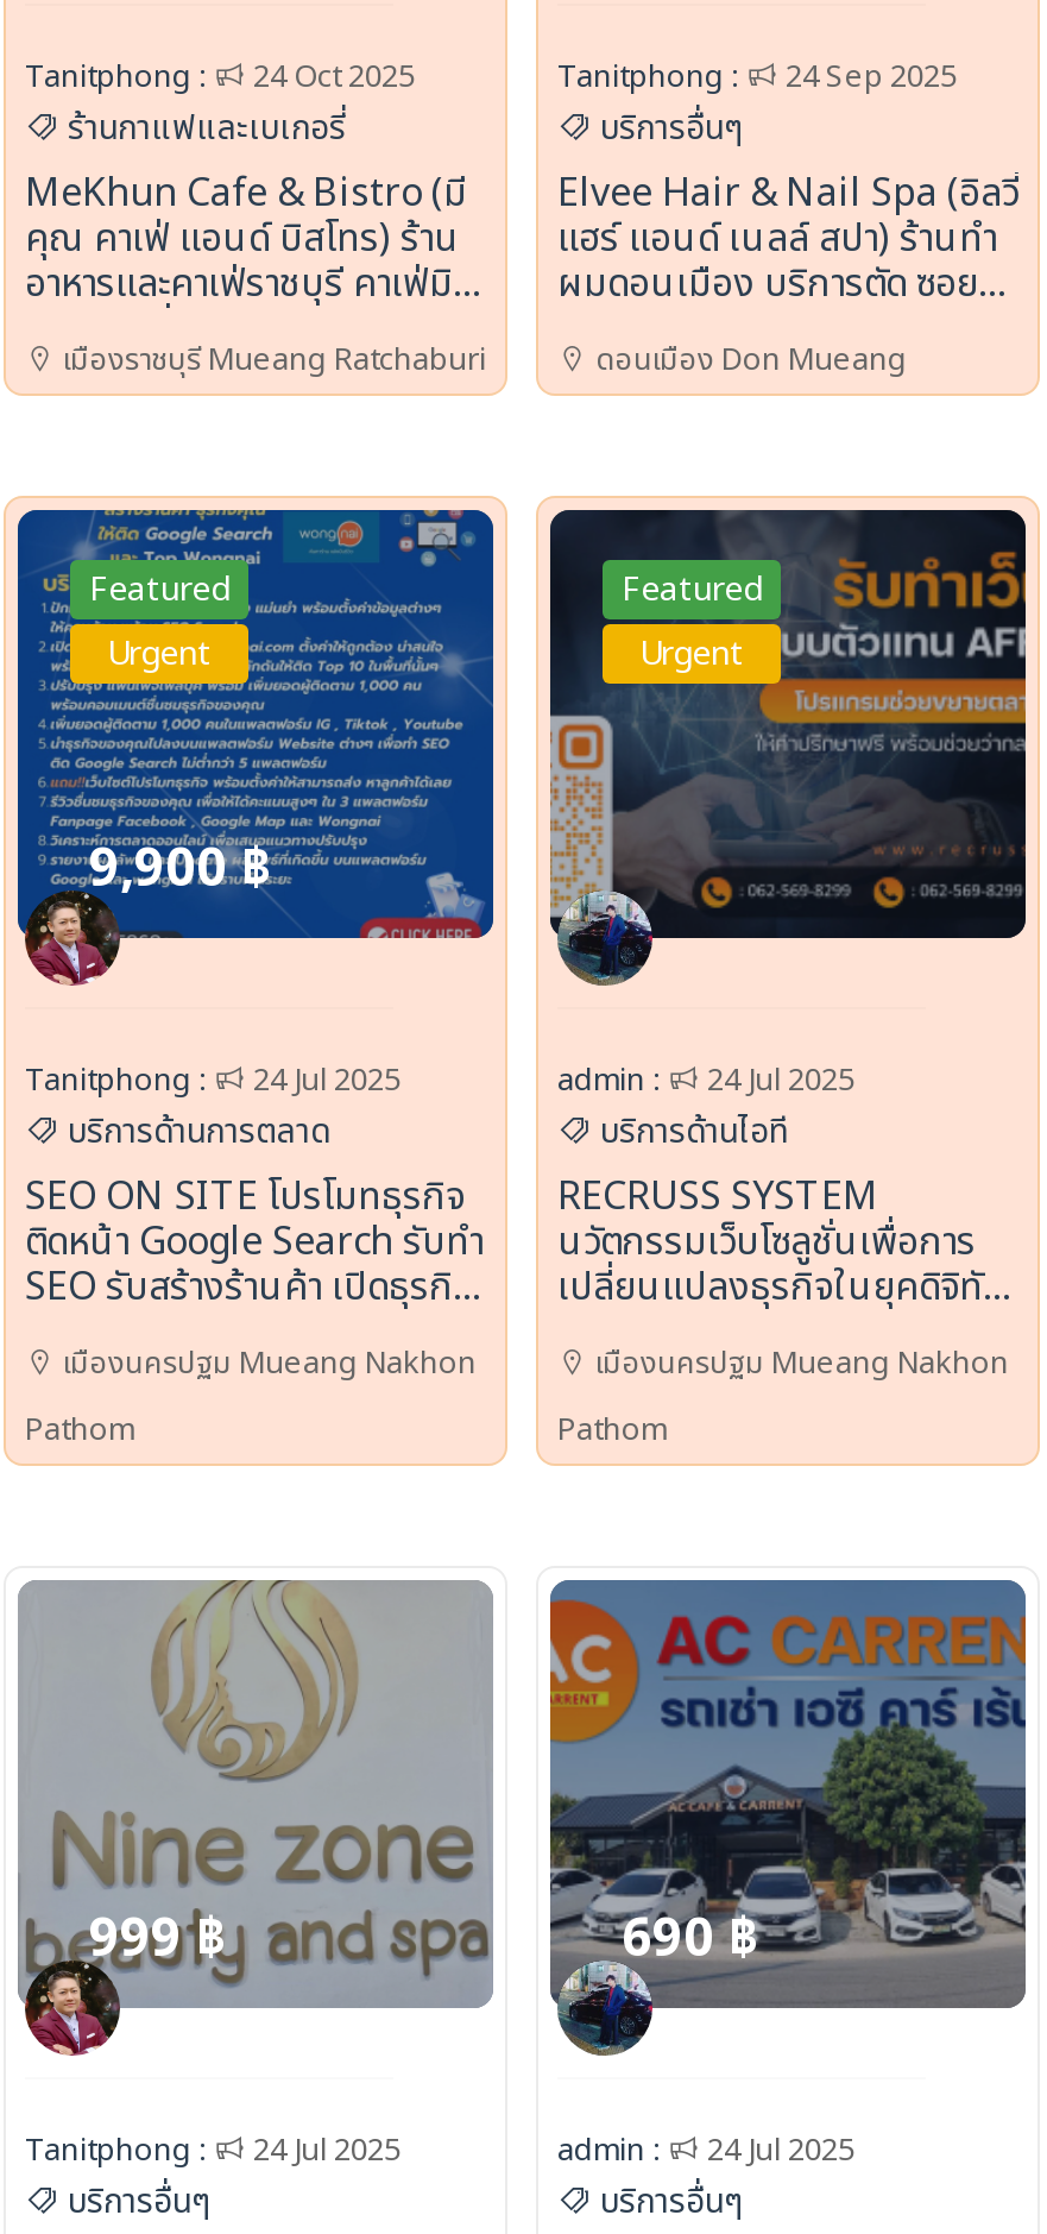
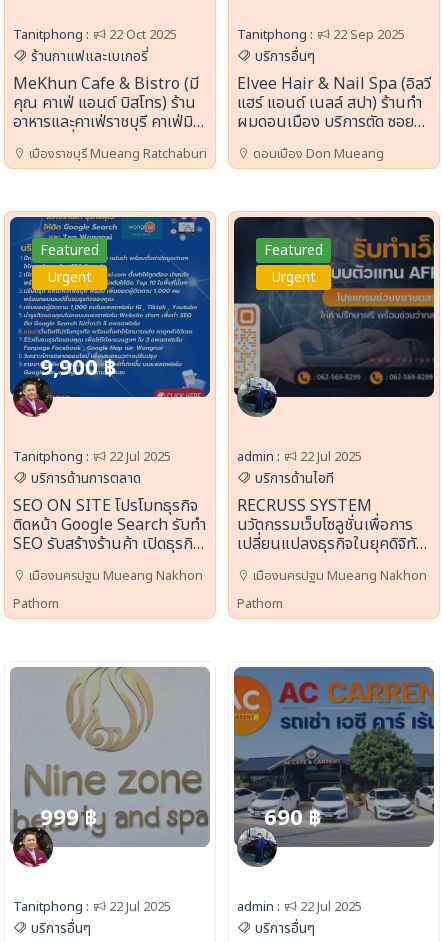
- Tanitphong : 24 Oct 2025
+ Tanitphong : 22 Oct 2025

- Tanitphong : 24 Sep 2025
+ Tanitphong : 22 Sep 2025

- Tanitphong : 24 Jul 2025
+ Tanitphong : 22 Jul 2025

- admin : 24 Jul 2025
+ admin : 22 Jul 2025

- Tanitphong : 24 Jul 2025
+ Tanitphong : 22 Jul 2025

- admin : 24 Jul 2025
+ admin : 22 Jul 2025
